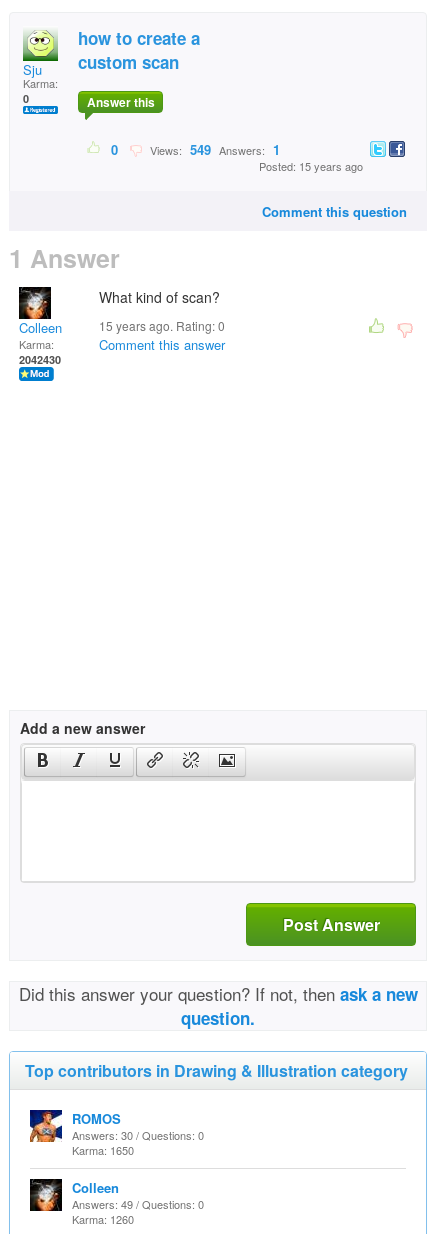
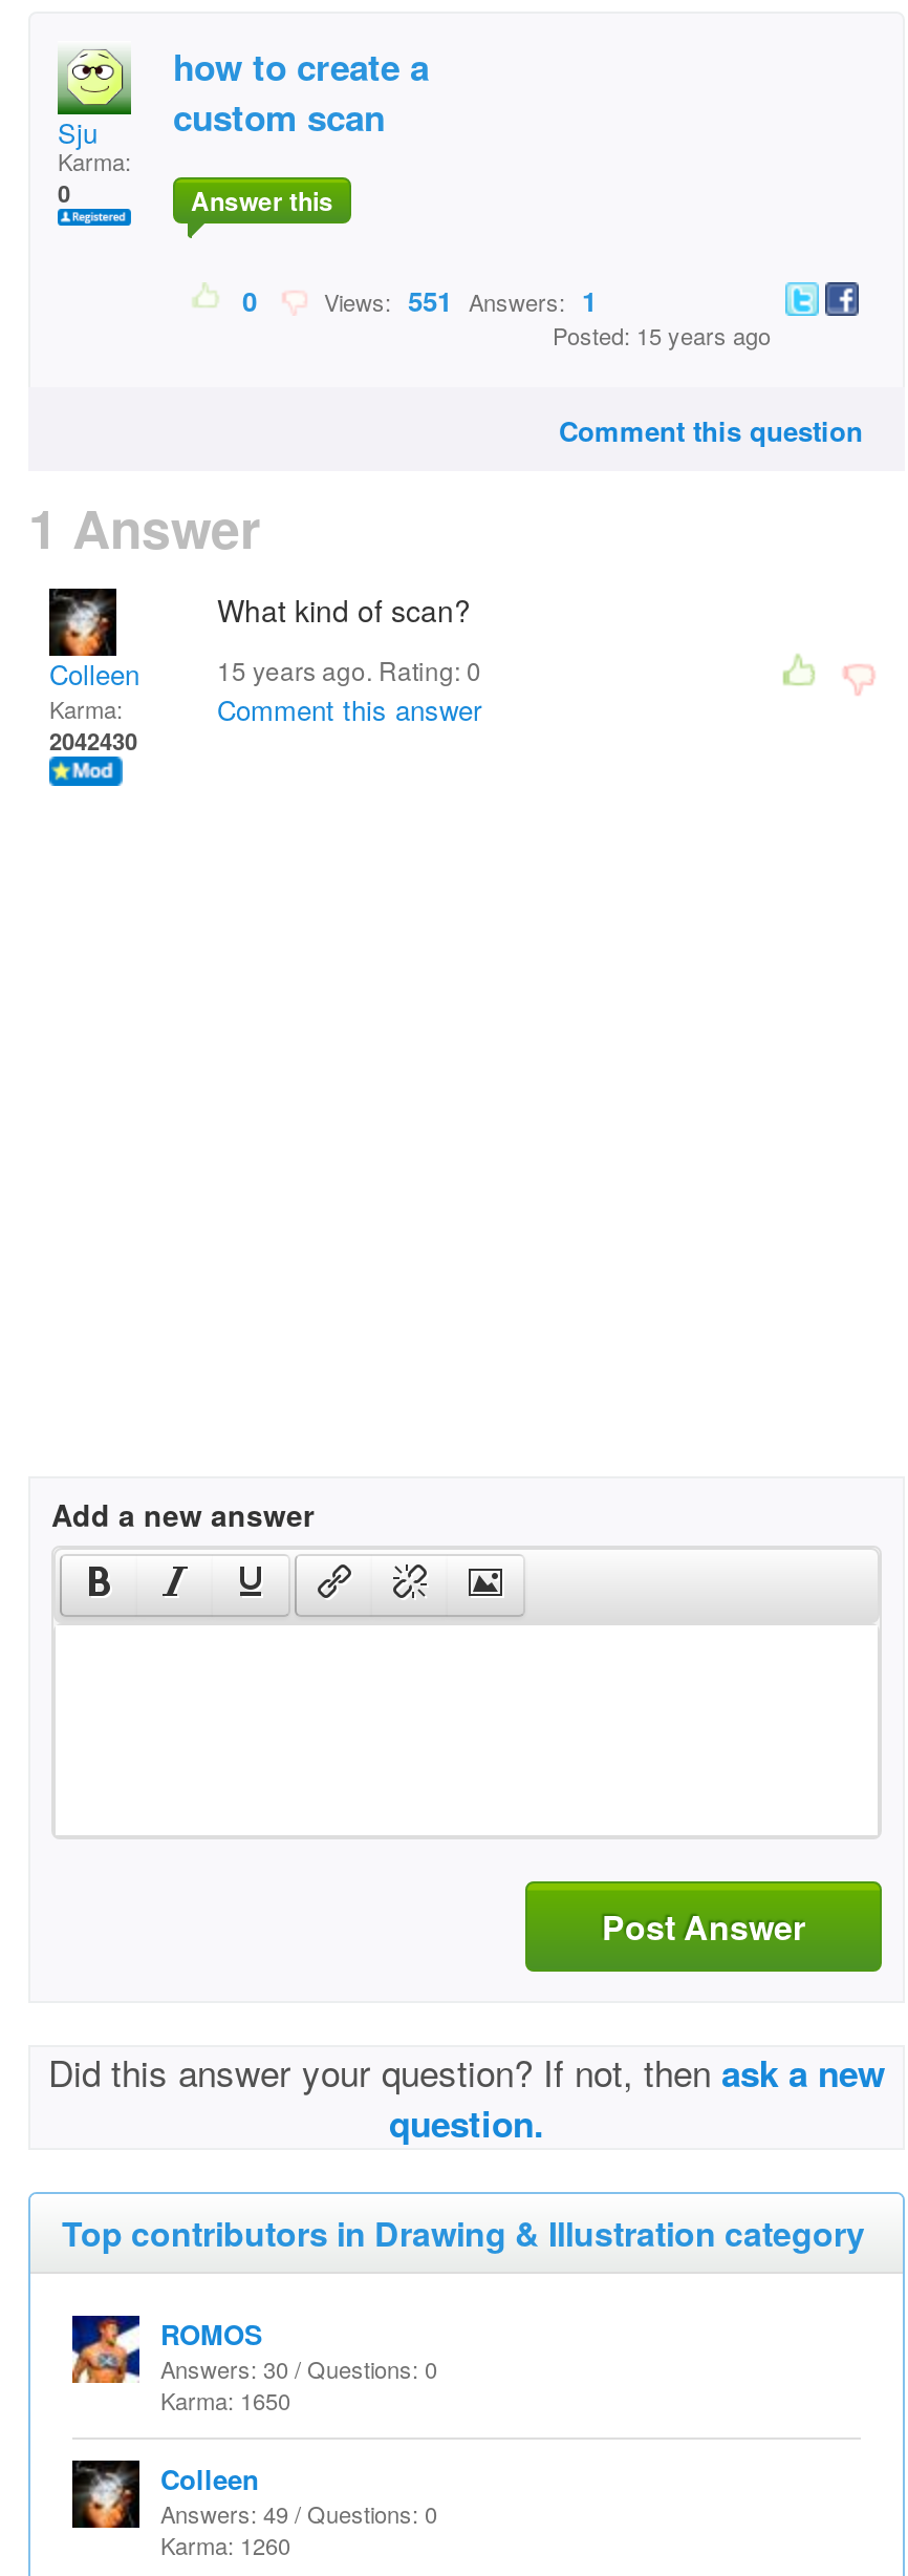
- Views: 549 Answers: 1
+ Views: 551 Answers: 1
